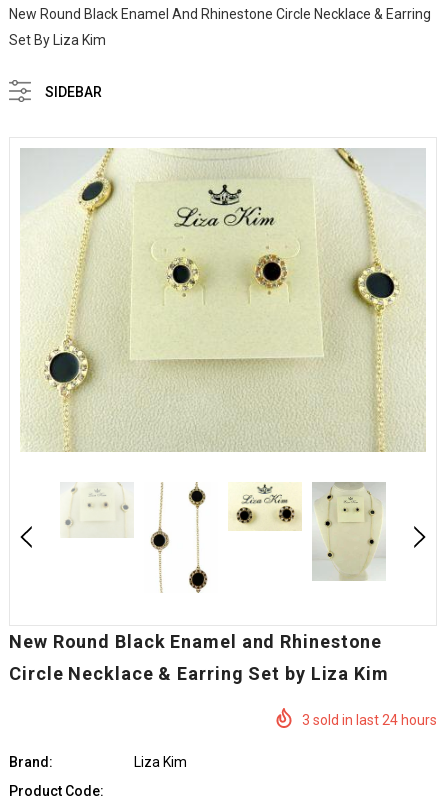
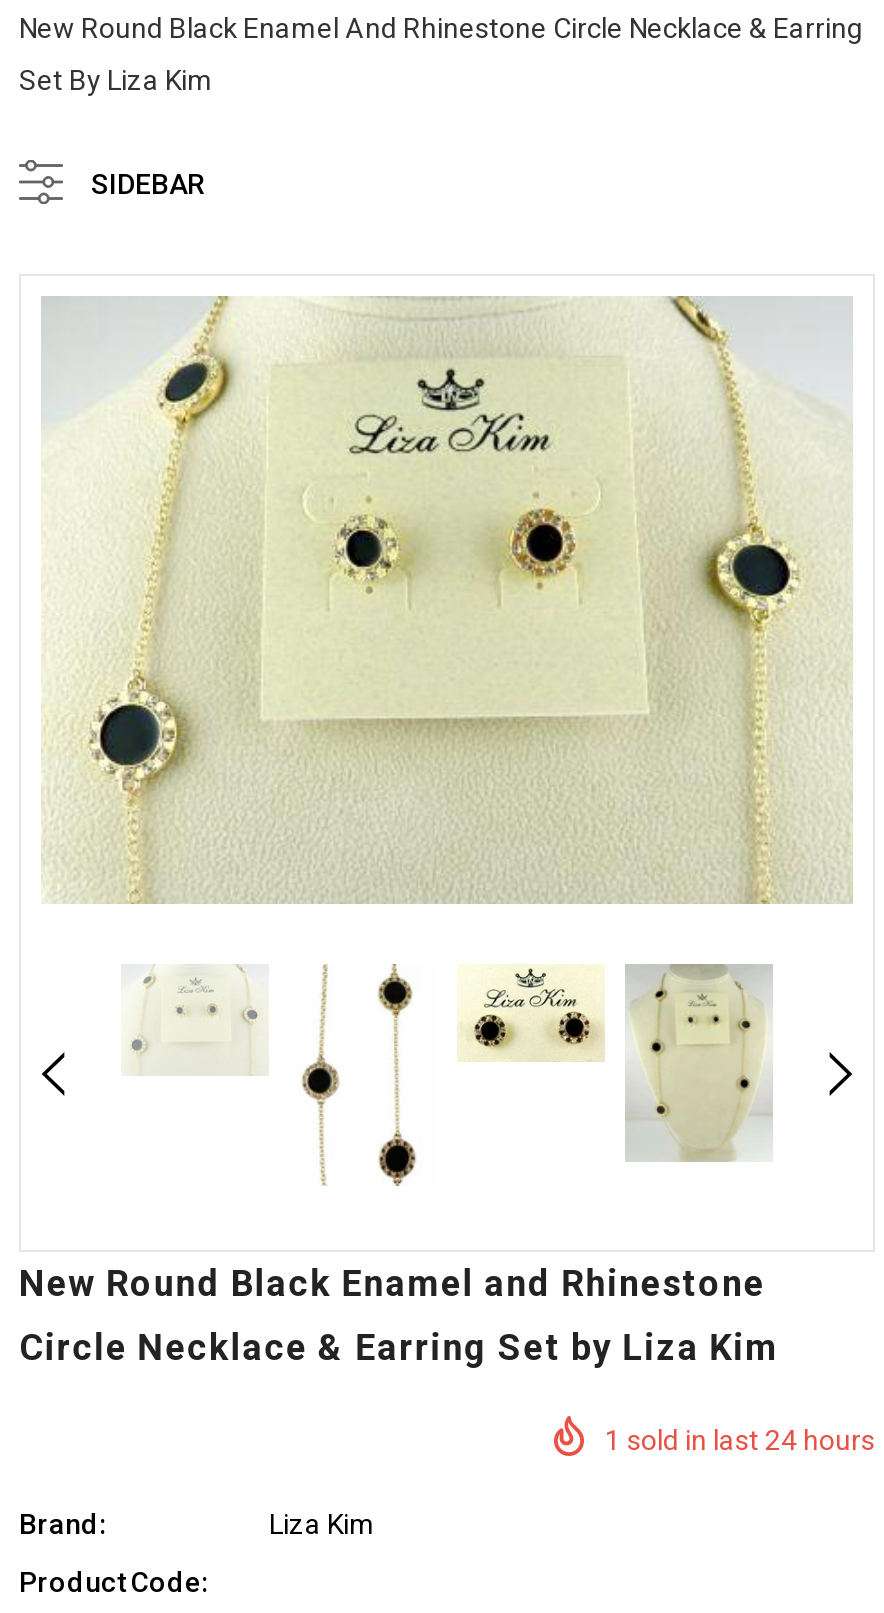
- 3 sold in last 24 hours
+ 1 sold in last 24 hours
